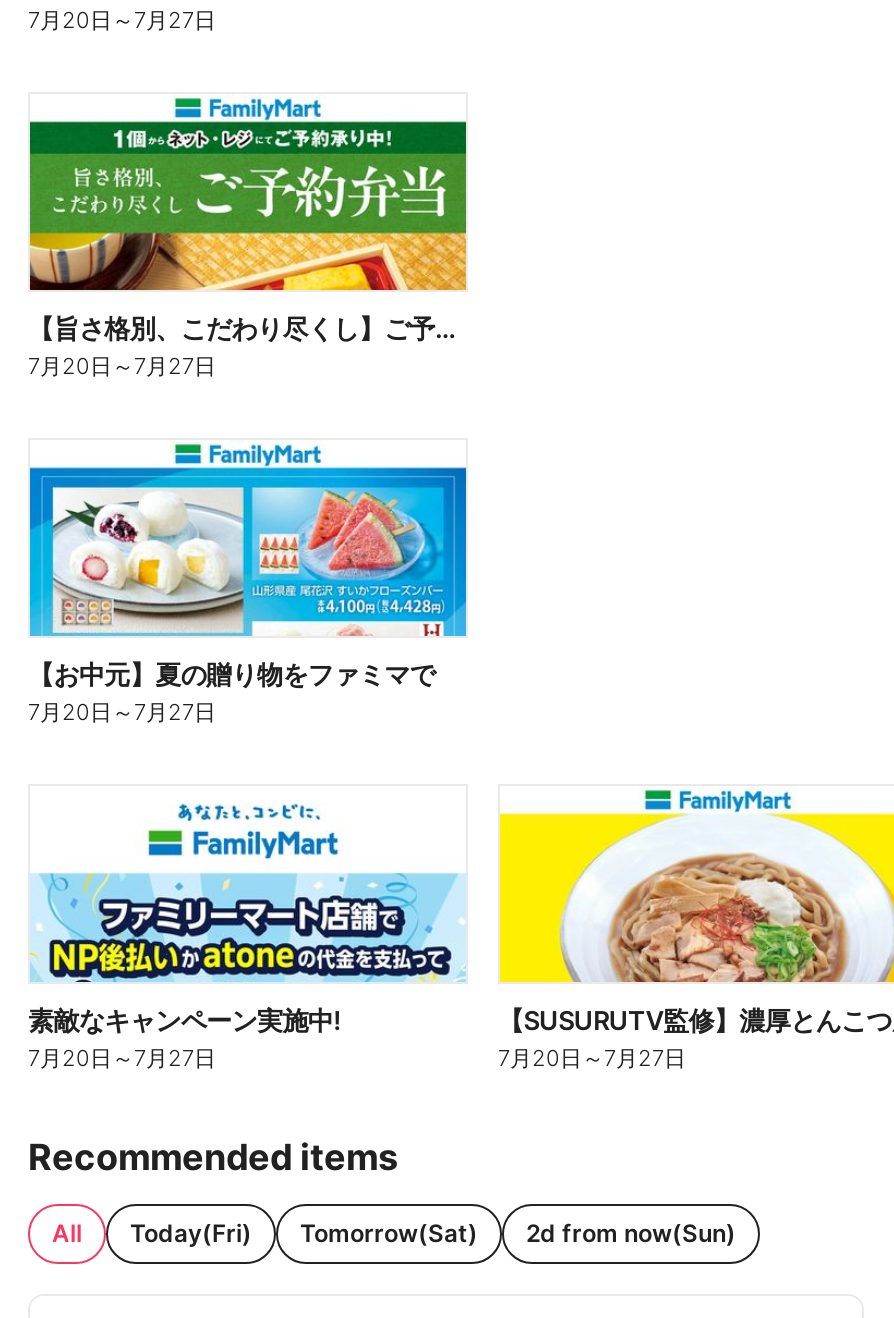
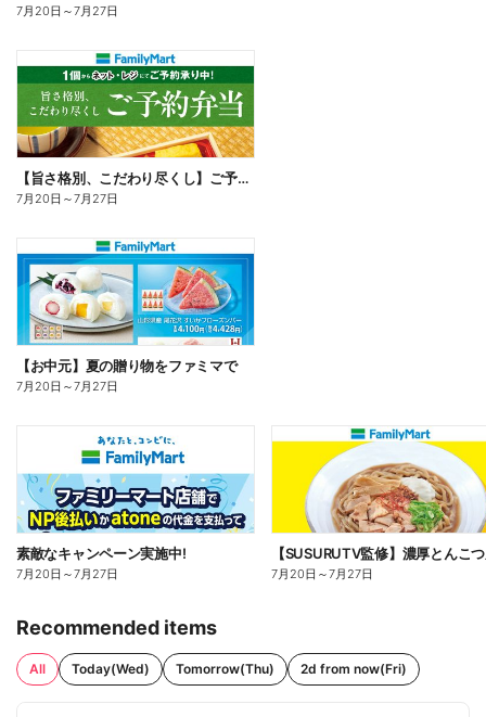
- Today(Fri)
- Tomorrow(Sat)
- 2d from now(Sun)
+ Today(Wed)
+ Tomorrow(Thu)
+ 2d from now(Fri)
